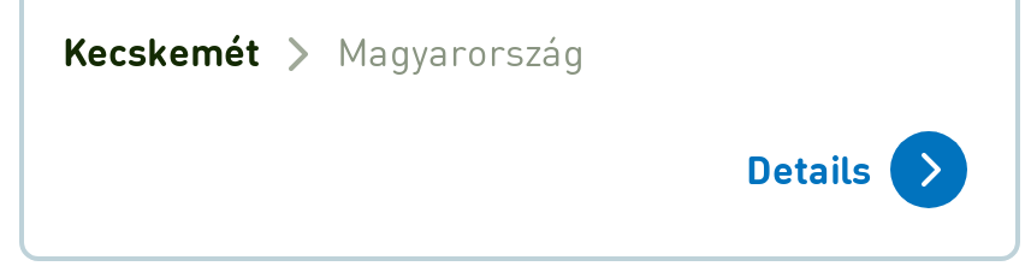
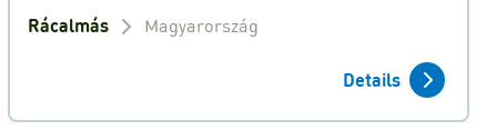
- Kecskemét
+ Rácalmás
